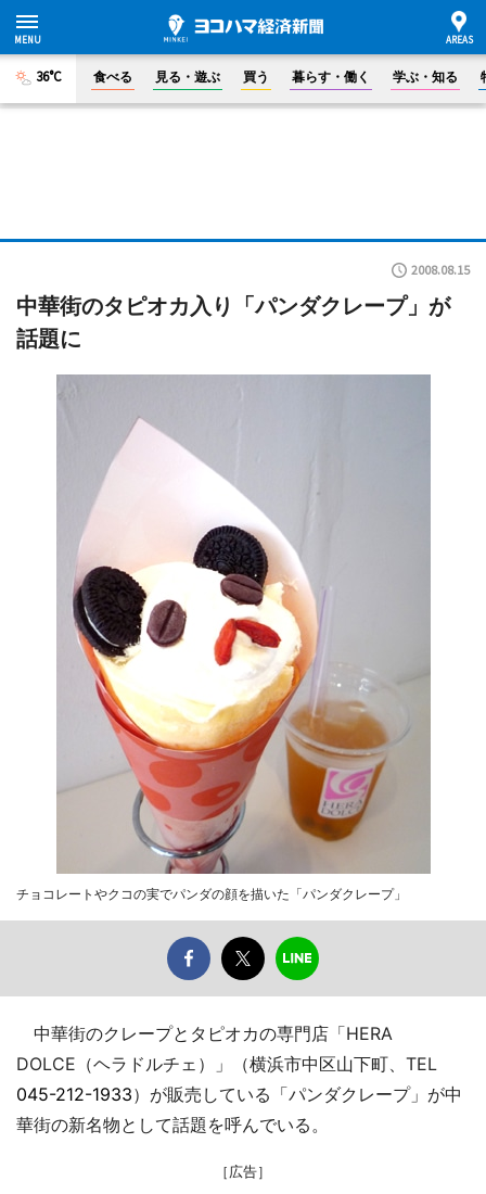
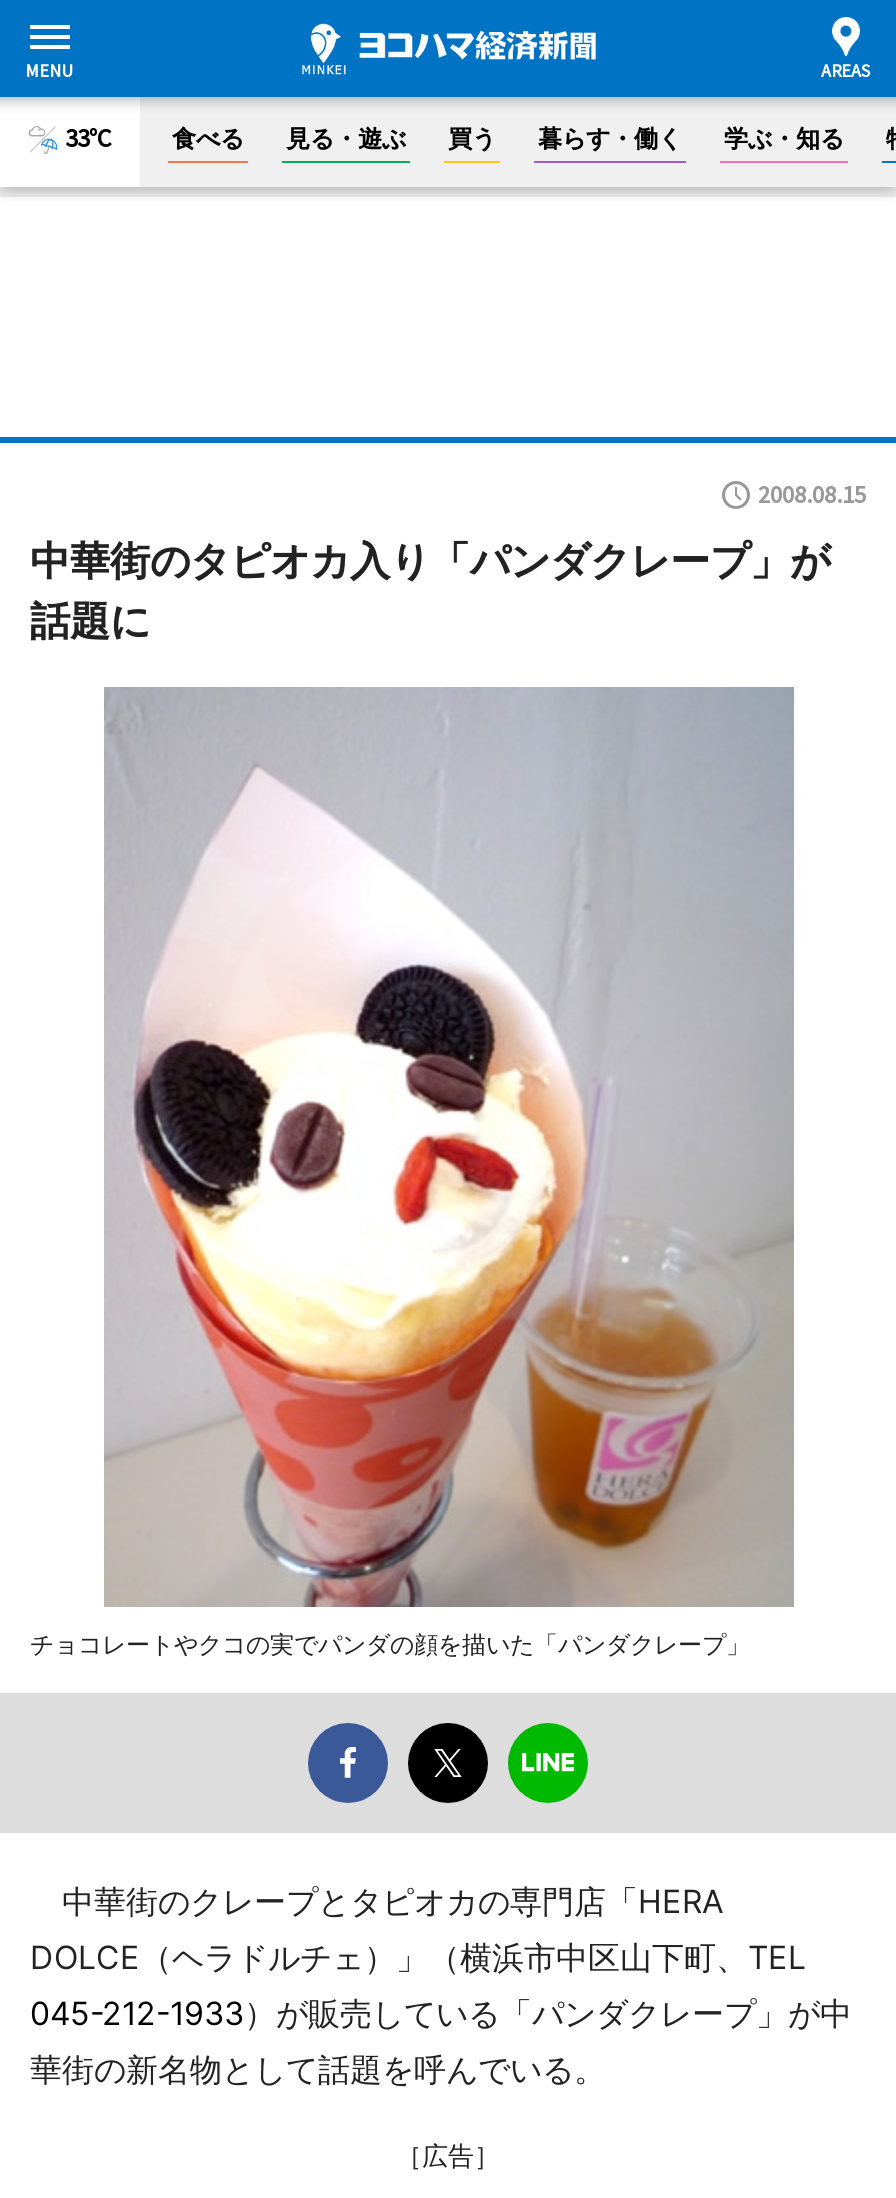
- 36°C
+ 33°C
